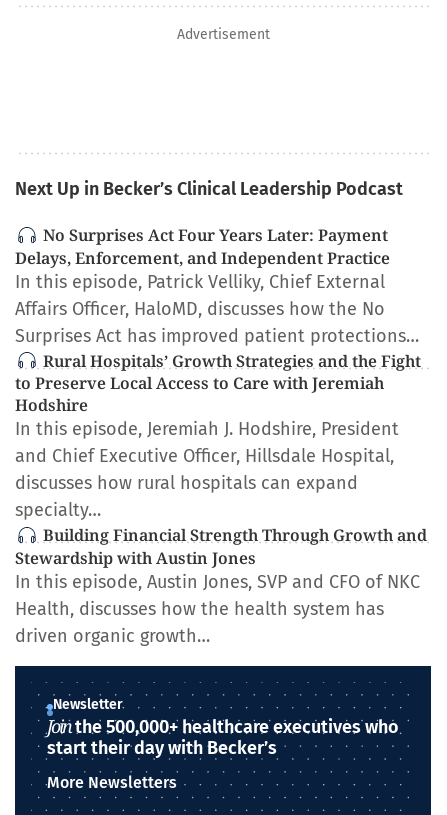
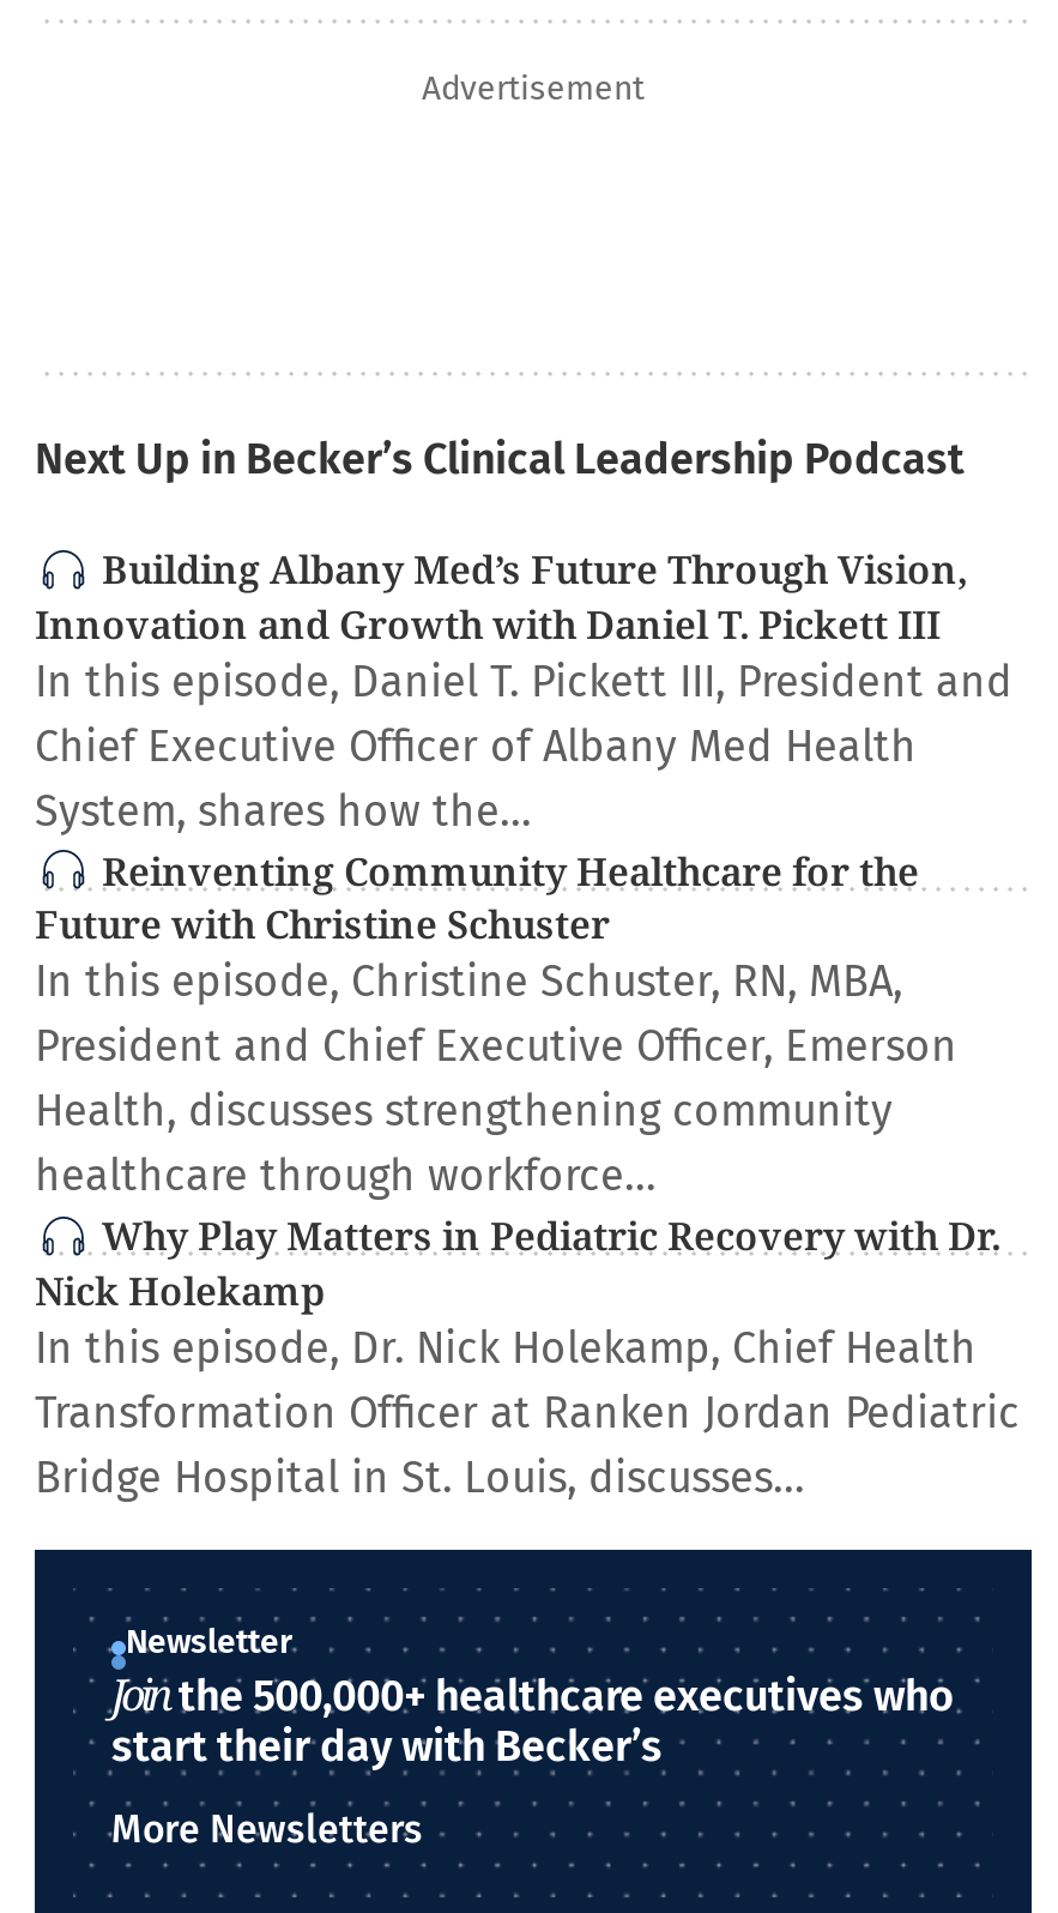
- No Surprises Act Four Years Later: Payment
- Delays, Enforcement, and Independent Practice
- In this episode, Patrick Velliky, Chief External
- Affairs Officer, HaloMD, discusses how the No
- Surprises Act has improved patient protections…
- Rural Hospitals’ Growth Strategies and the Fight
- to Preserve Local Access to Care with Jeremiah
- Hodshire
- In this episode, Jeremiah J. Hodshire, President
- and Chief Executive Officer, Hillsdale Hospital,
- discusses how rural hospitals can expand
- specialty…
- Building Financial Strength Through Growth and
- Stewardship with Austin Jones
- In this episode, Austin Jones, SVP and CFO of NKC
- Health, discusses how the health system has
- driven organic growth…
+ Building Albany Med’s Future Through Vision,
+ Innovation and Growth with Daniel T. Pickett III
+ In this episode, Daniel T. Pickett III, President and
+ Chief Executive Officer of Albany Med Health
+ System, shares how the…
+ Reinventing Community Healthcare for the
+ Future with Christine Schuster
+ In this episode, Christine Schuster, RN, MBA,
+ President and Chief Executive Officer, Emerson
+ Health, discusses strengthening community
+ healthcare through workforce…
+ Why Play Matters in Pediatric Recovery with Dr.
+ Nick Holekamp
+ In this episode, Dr. Nick Holekamp, Chief Health
+ Transformation Officer at Ranken Jordan Pediatric
+ Bridge Hospital in St. Louis, discusses…
